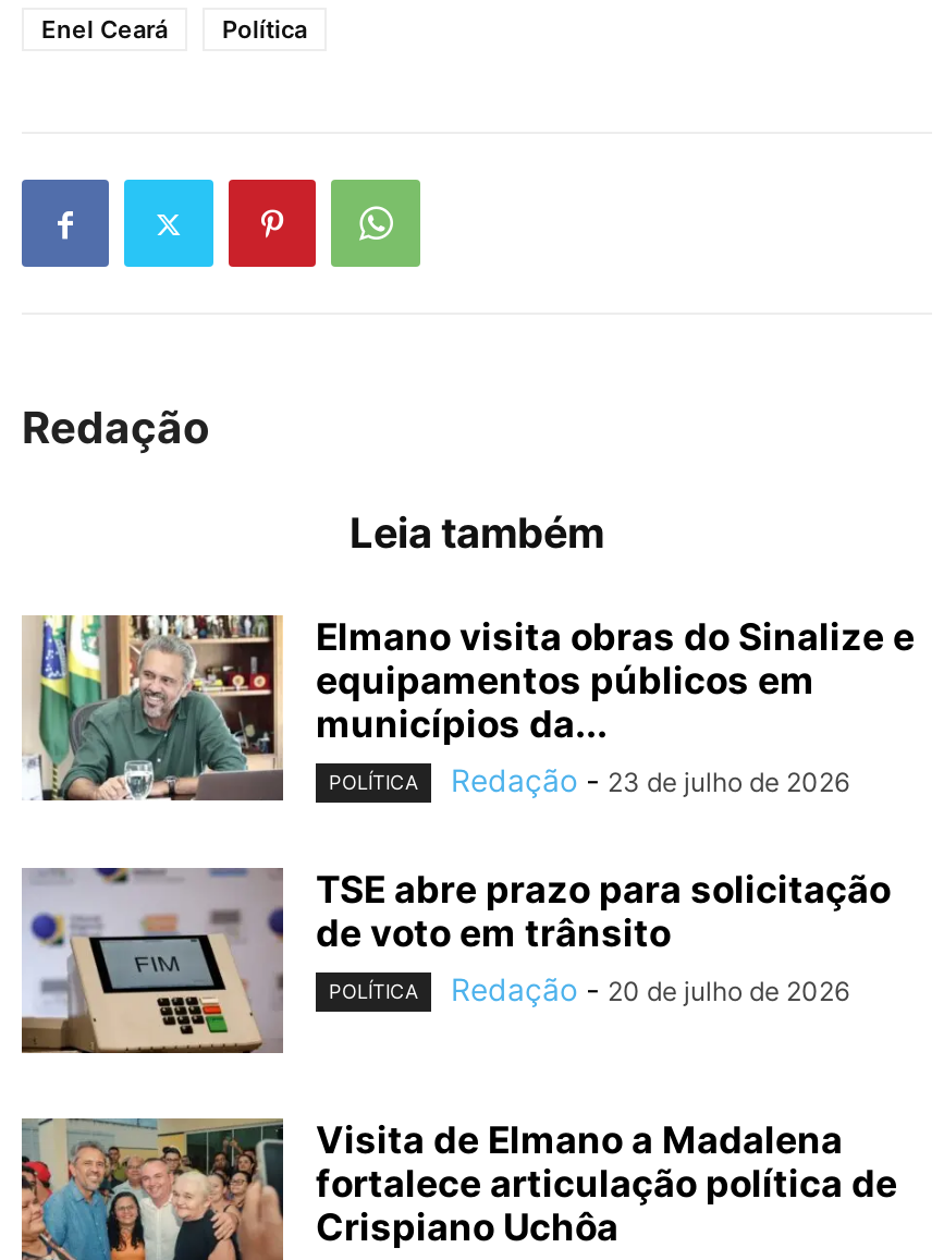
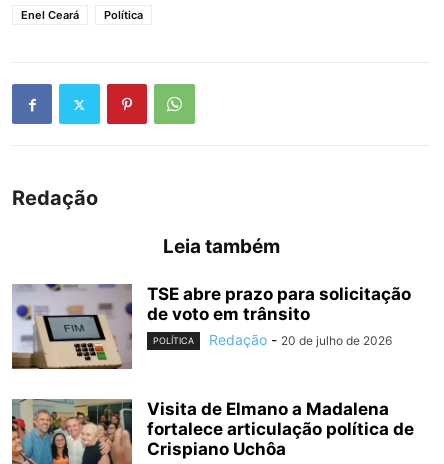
- [image]
- Elmano visita obras do Sinalize e
- equipamentos públicos em
- municípios da...
- POLÍTICA
- Redação - 23 de julho de 2026
